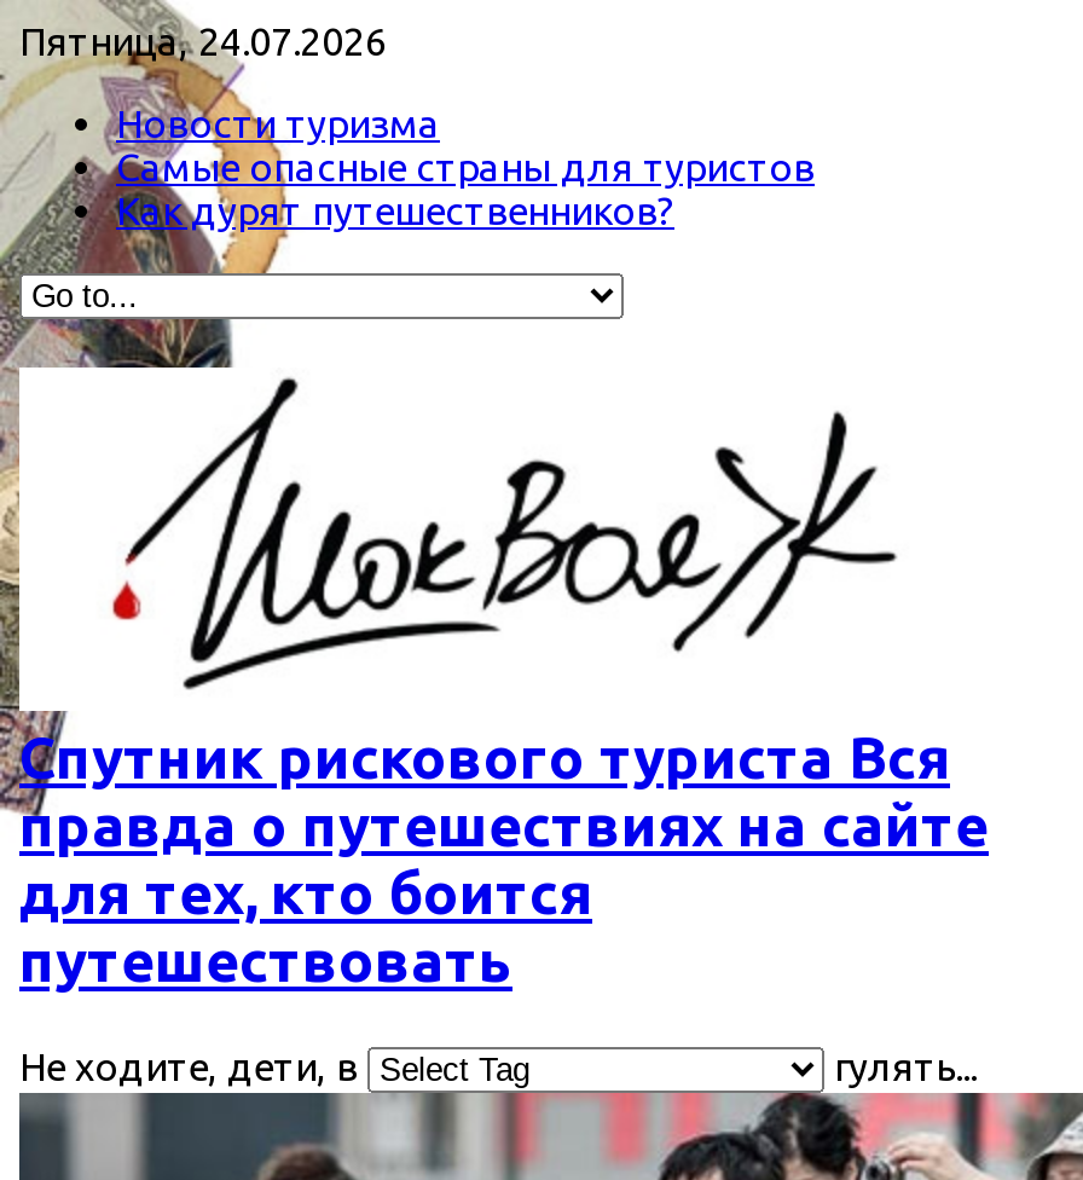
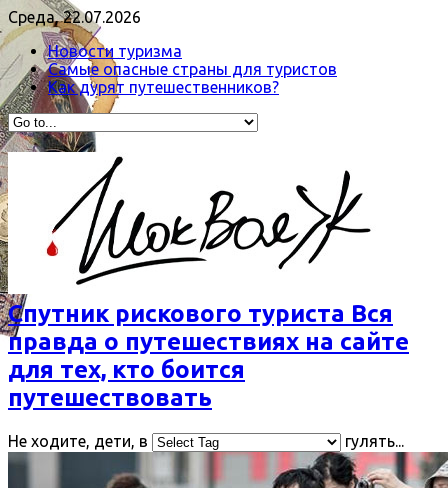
- Пятница, 24.07.2026
+ Среда, 22.07.2026
